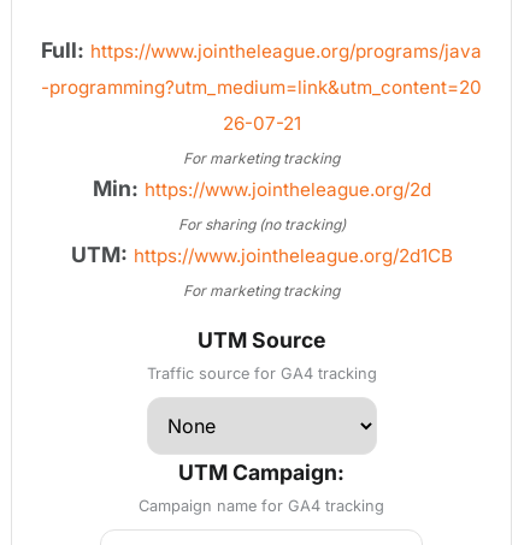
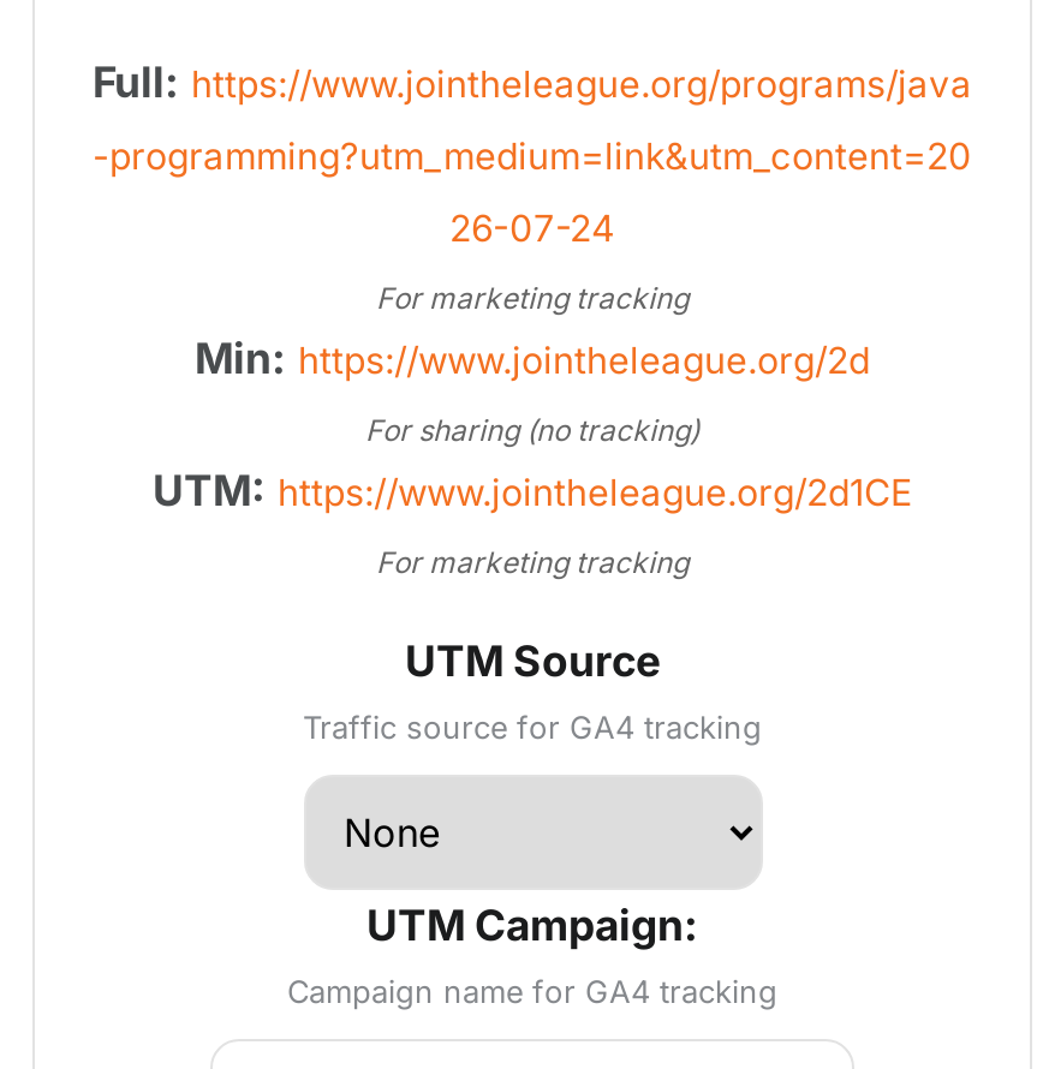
- 26-07-21
+ 26-07-24

- UTM: https://www.jointheleague.org/2d1CB
+ UTM: https://www.jointheleague.org/2d1CE
